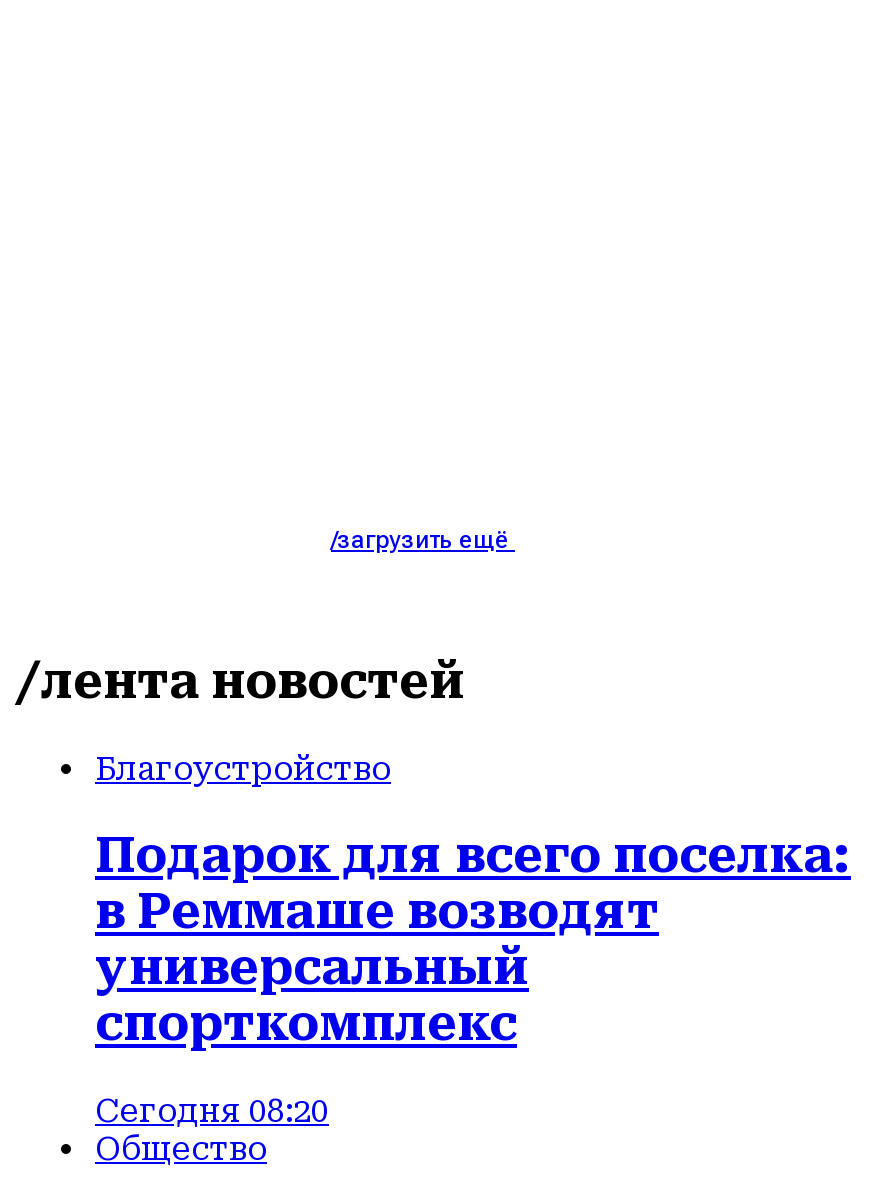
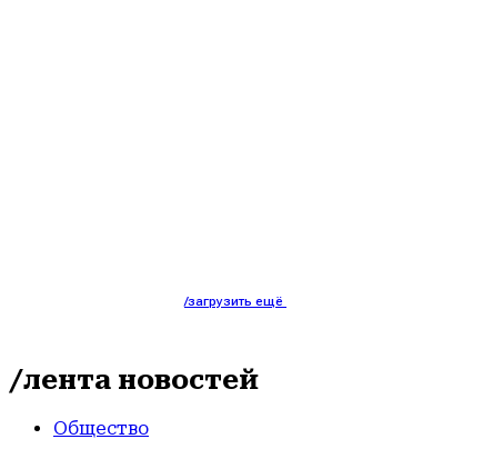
- Благоустройство
- Подарок для всего поселка:
- в Реммаше возводят
- универсальный
- спорткомплекс
- Сегодня 08:20
